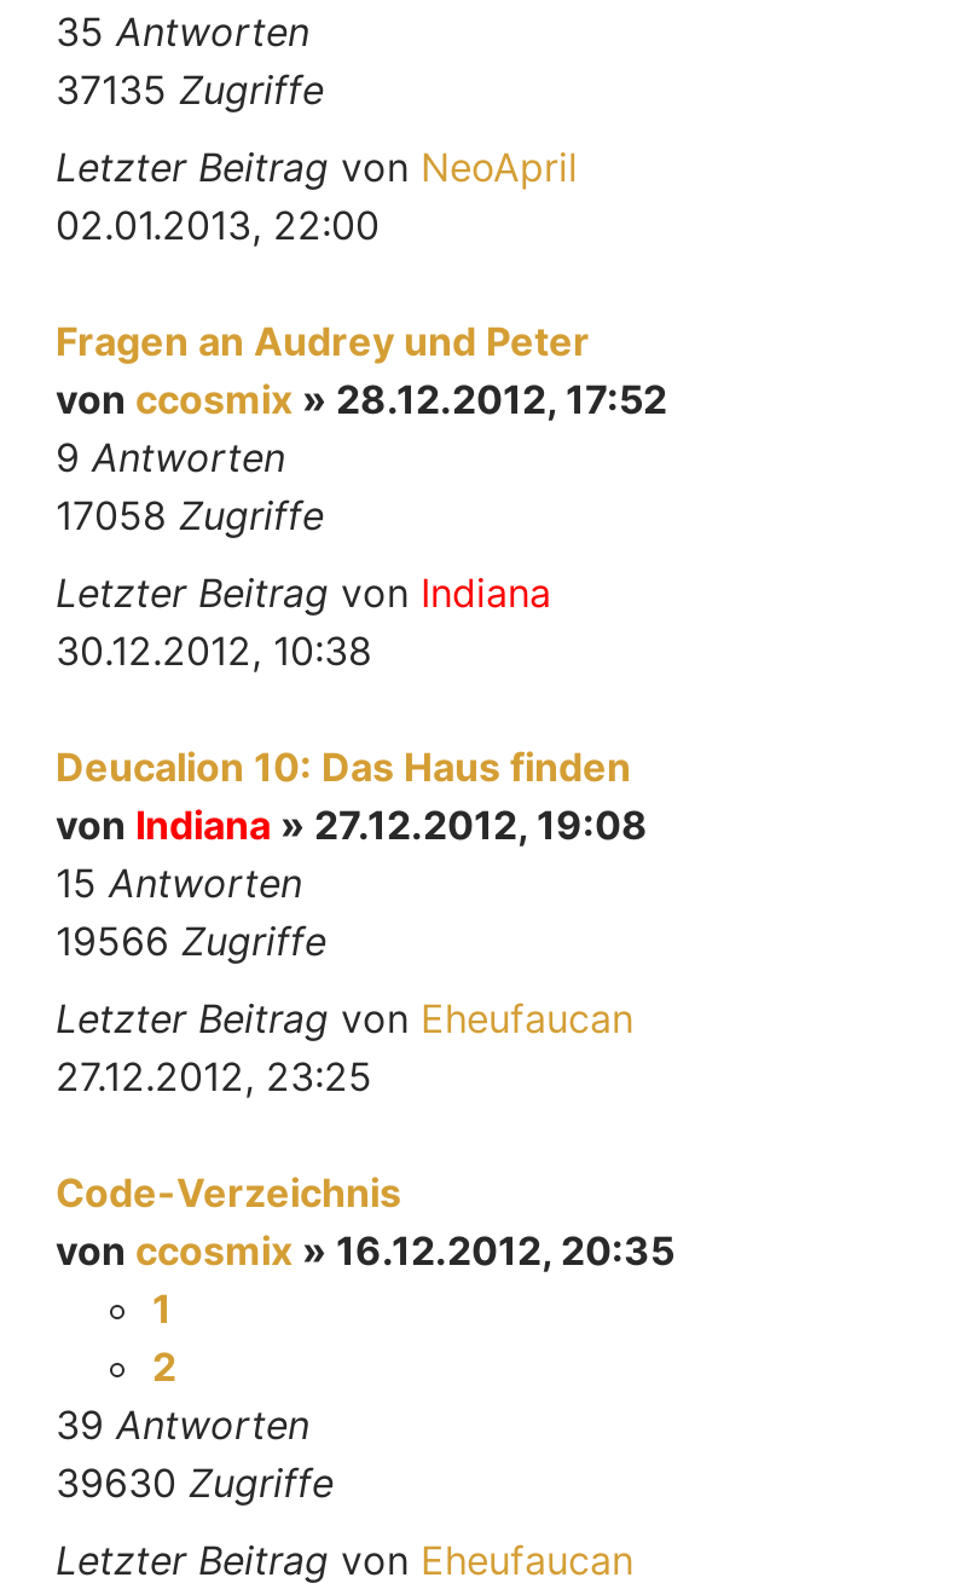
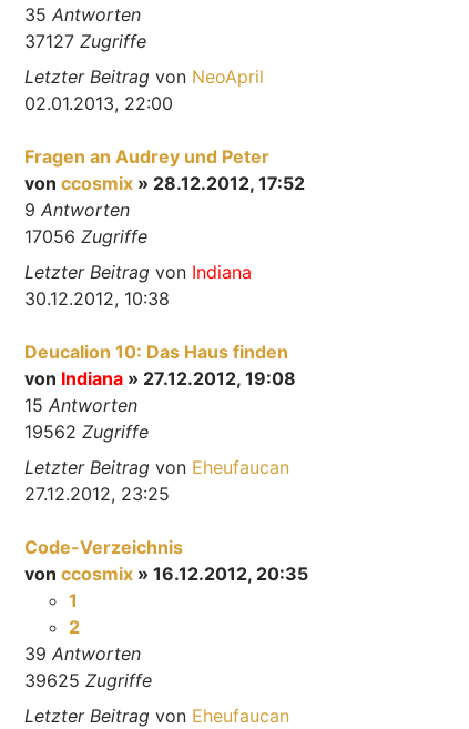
- 37135 Zugriffe
+ 37127 Zugriffe

- 17058 Zugriffe
+ 17056 Zugriffe

- 19566 Zugriffe
+ 19562 Zugriffe

- 39630 Zugriffe
+ 39625 Zugriffe
